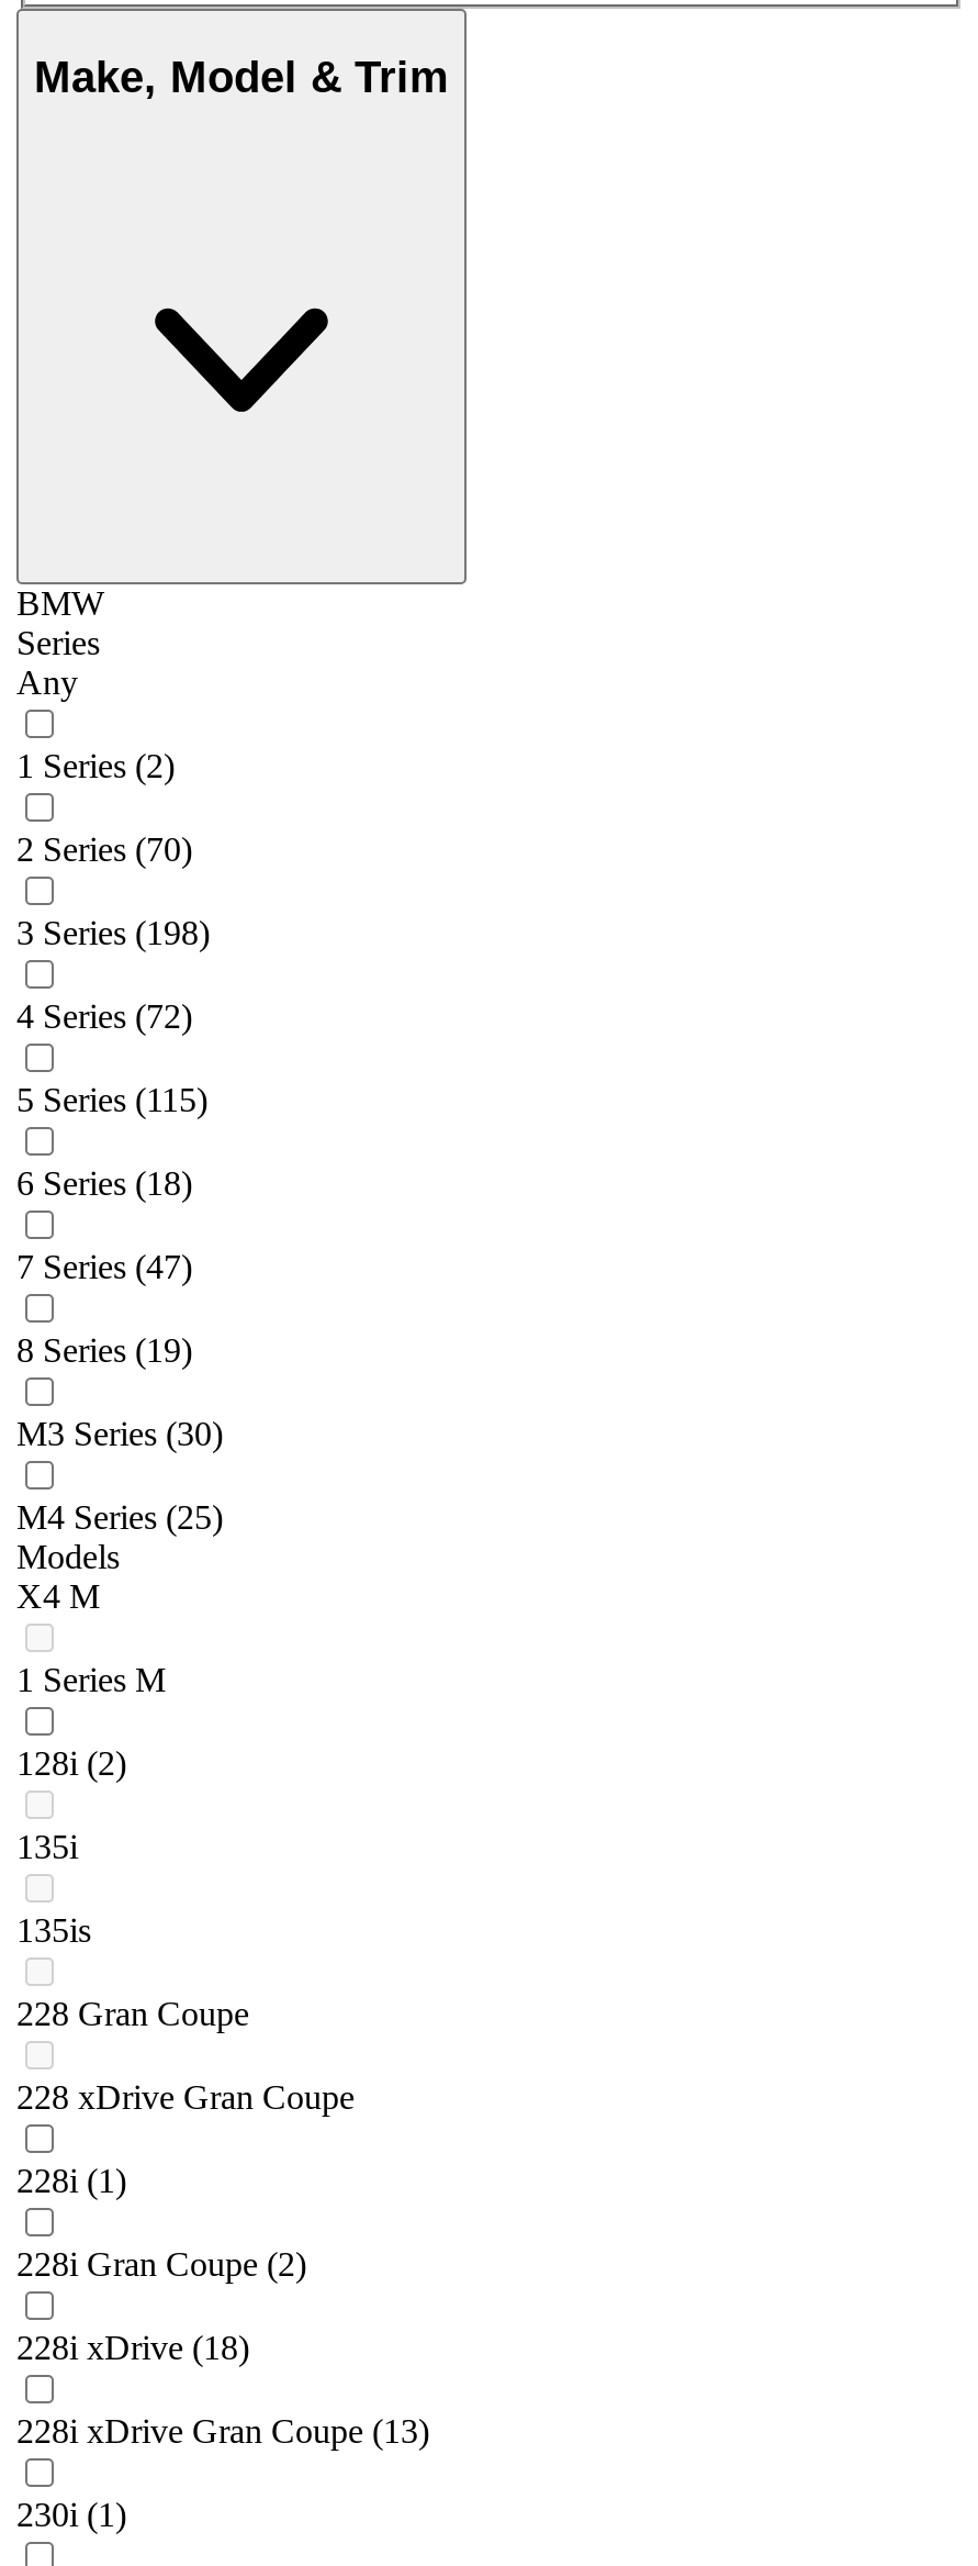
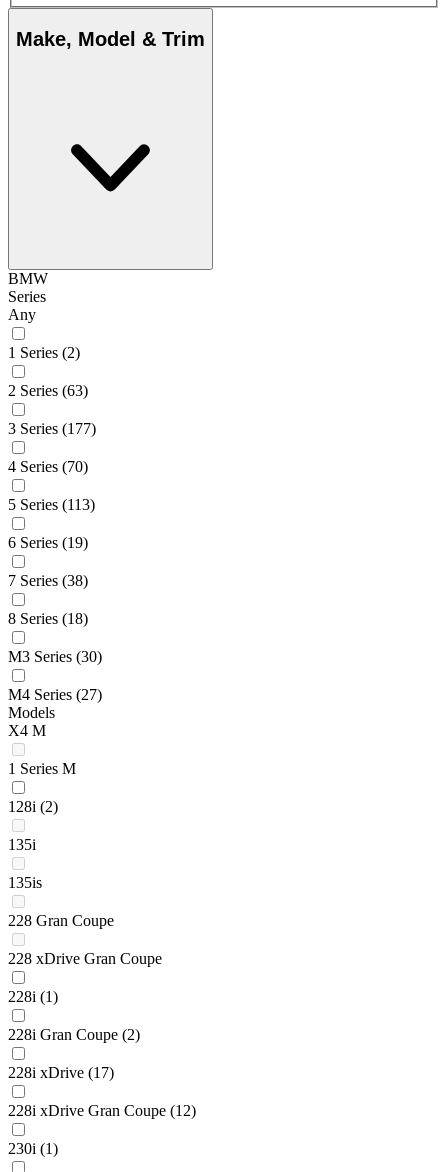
- 2 Series (70)
+ 2 Series (63)

- 3 Series (198)
+ 3 Series (177)

- 4 Series (72)
+ 4 Series (70)

- 5 Series (115)
+ 5 Series (113)

- 6 Series (18)
+ 6 Series (19)

- 7 Series (47)
+ 7 Series (38)

- 8 Series (19)
+ 8 Series (18)

- M4 Series (25)
+ M4 Series (27)

- 228i xDrive (18)
+ 228i xDrive (17)

- 228i xDrive Gran Coupe (13)
+ 228i xDrive Gran Coupe (12)
